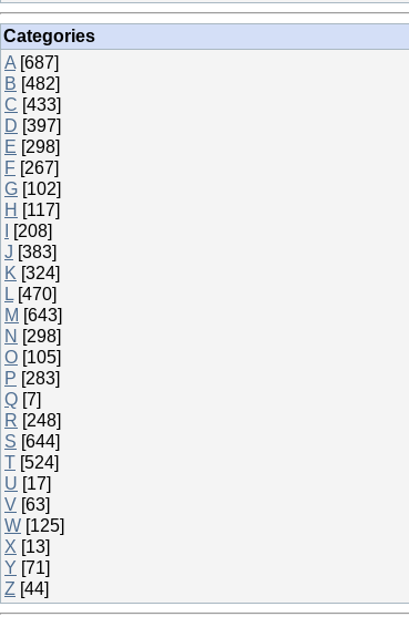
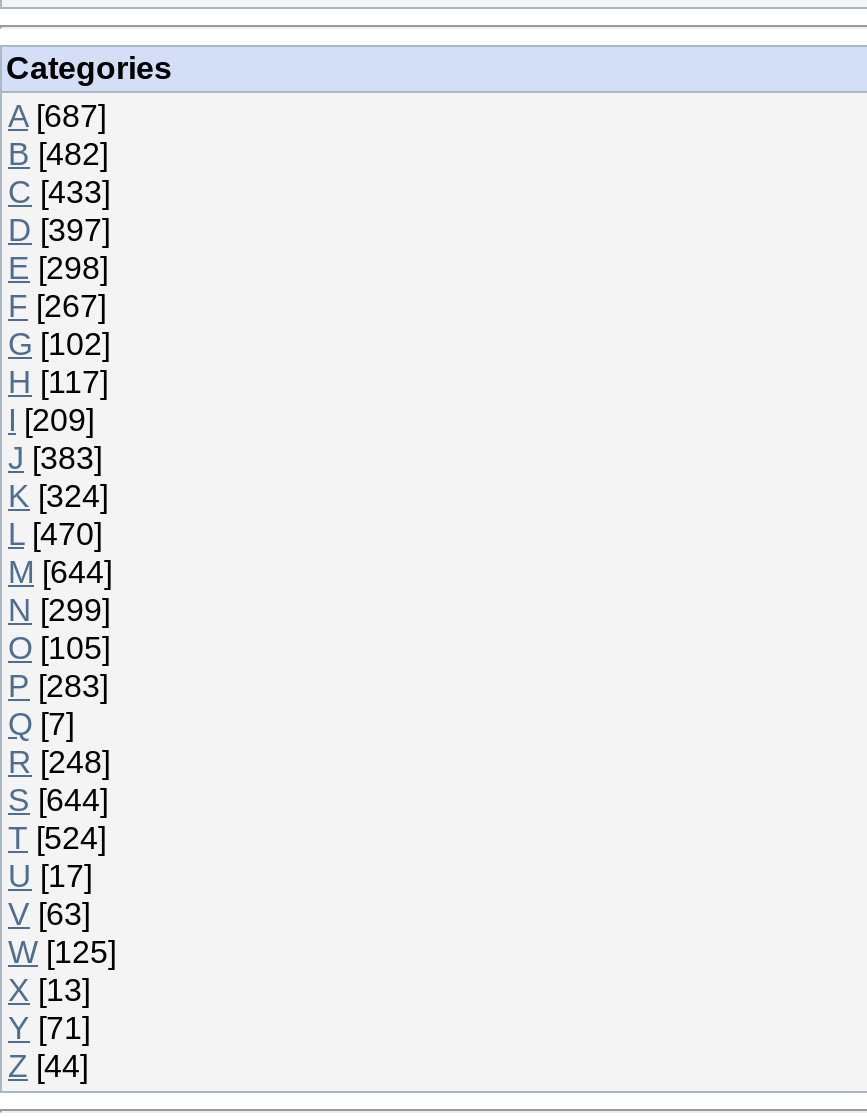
- I [208]
+ I [209]

- M [643]
+ M [644]

- N [298]
+ N [299]
